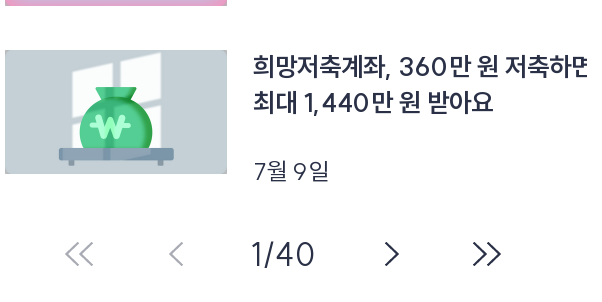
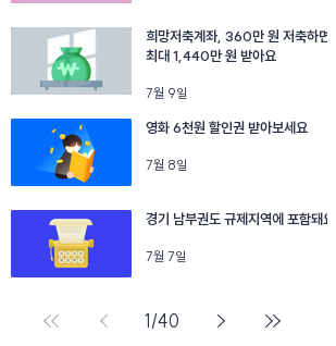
+ [image]
+ 영화 6천원 할인권 받아보세요
+ 7월 8일
+ 경기 남부권도 규제지역에 포함돼요
+ 7월 7일

+ [image]
